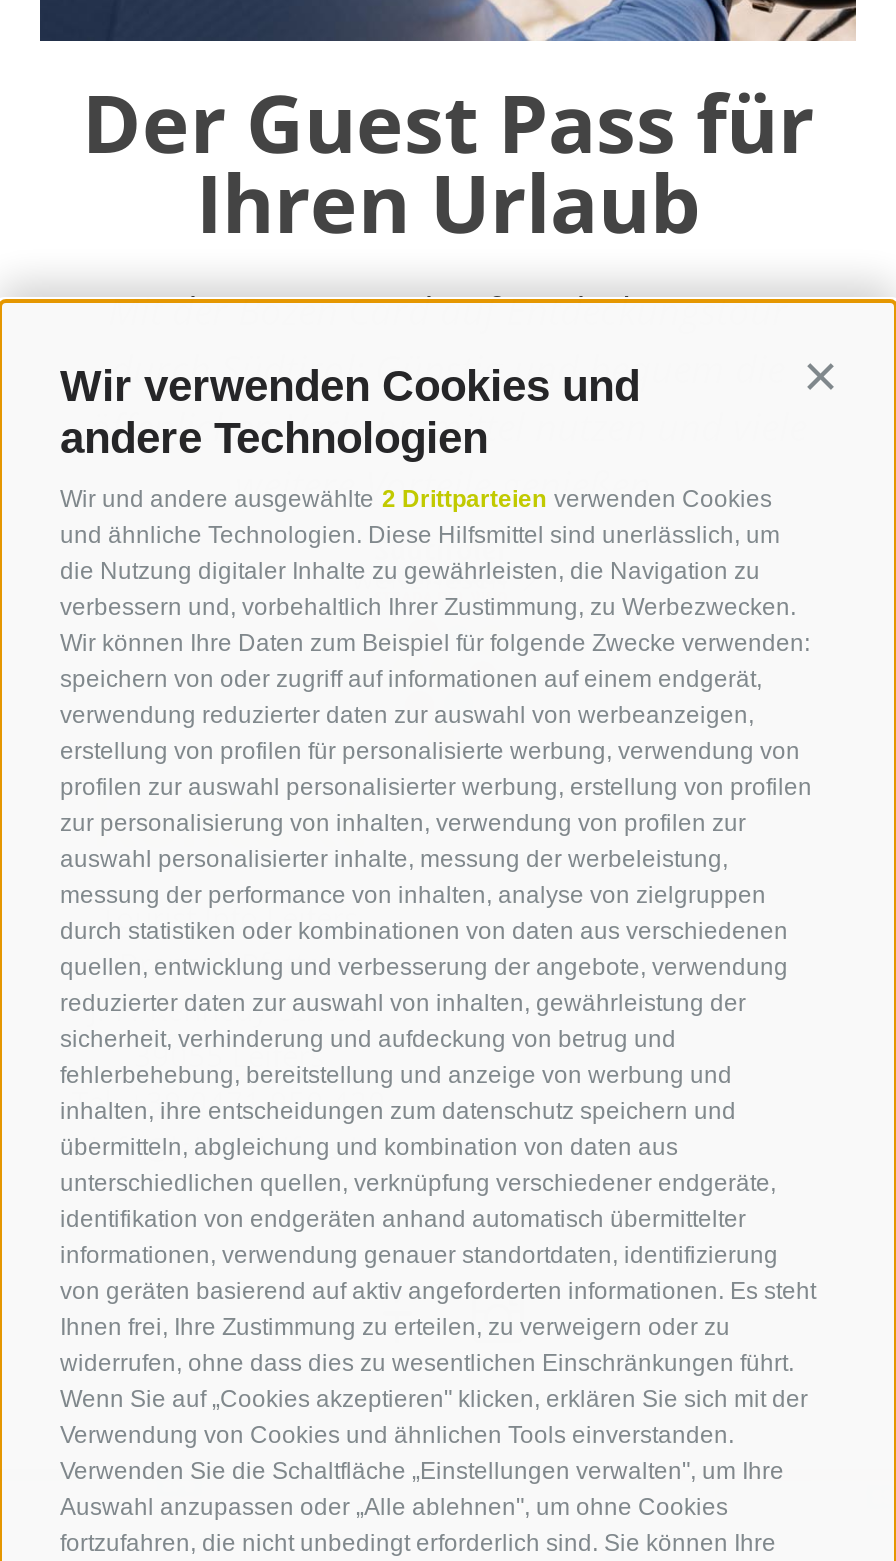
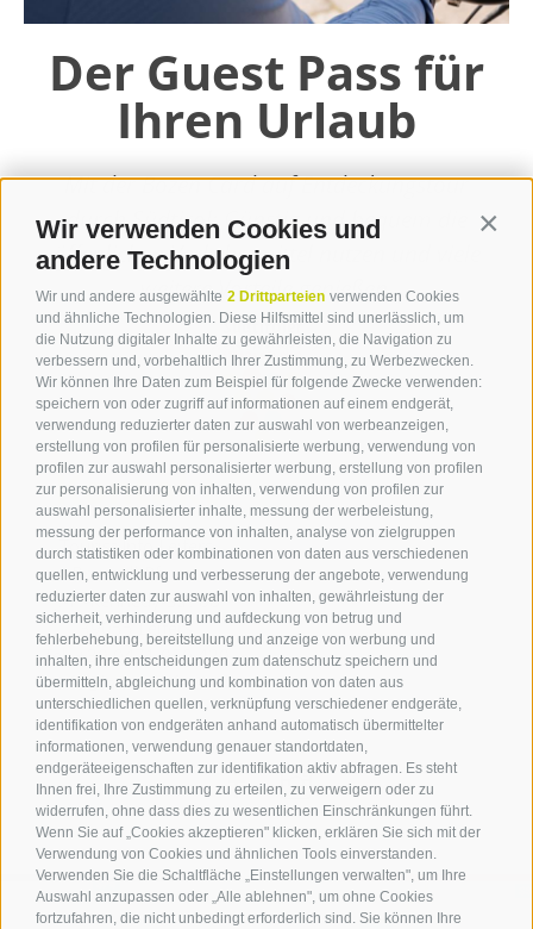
- informationen, verwendung genauer standortdaten, identifizierung
- von geräten basierend auf aktiv angeforderten informationen. Es steht
+ informationen, verwendung genauer standortdaten,
+ endgeräteeigenschaften zur identifikation aktiv abfragen. Es steht
